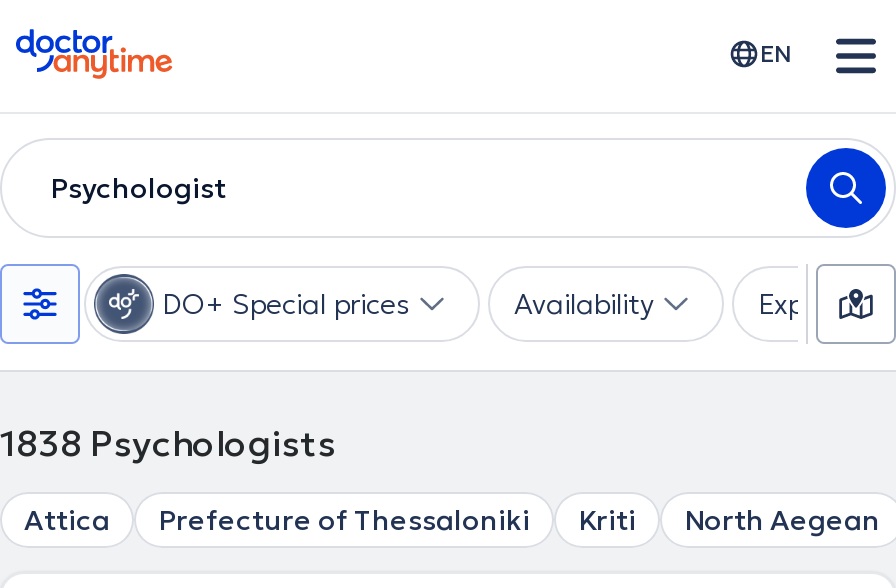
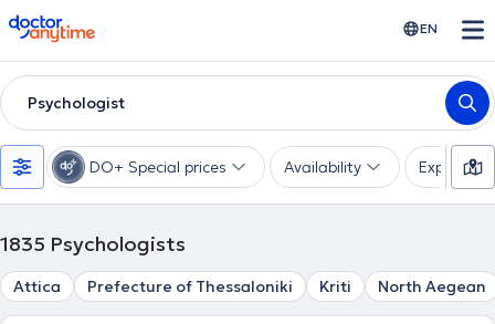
- 1838 Psychologists
+ 1835 Psychologists
